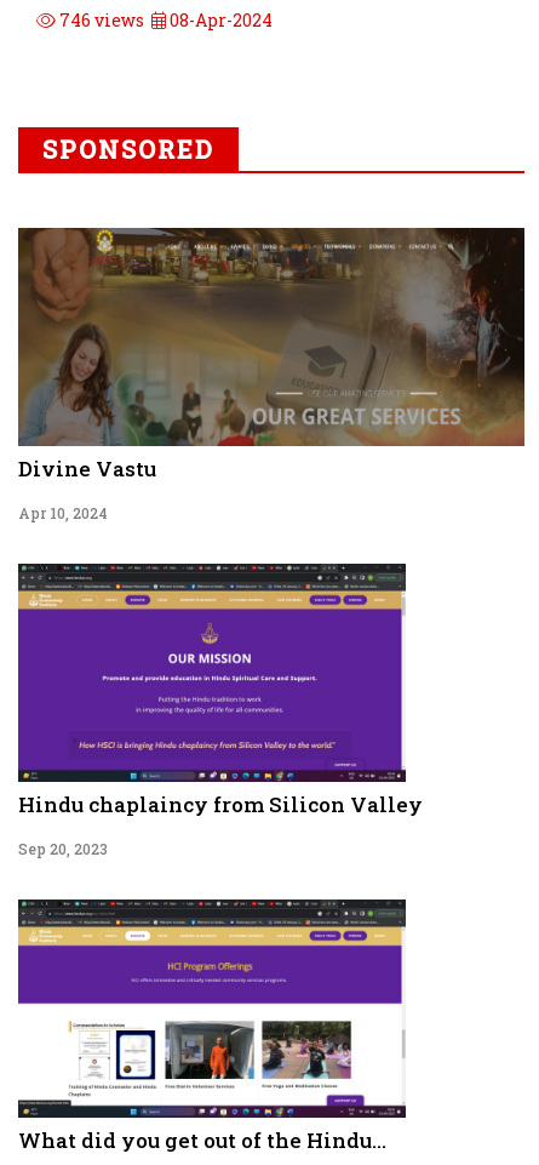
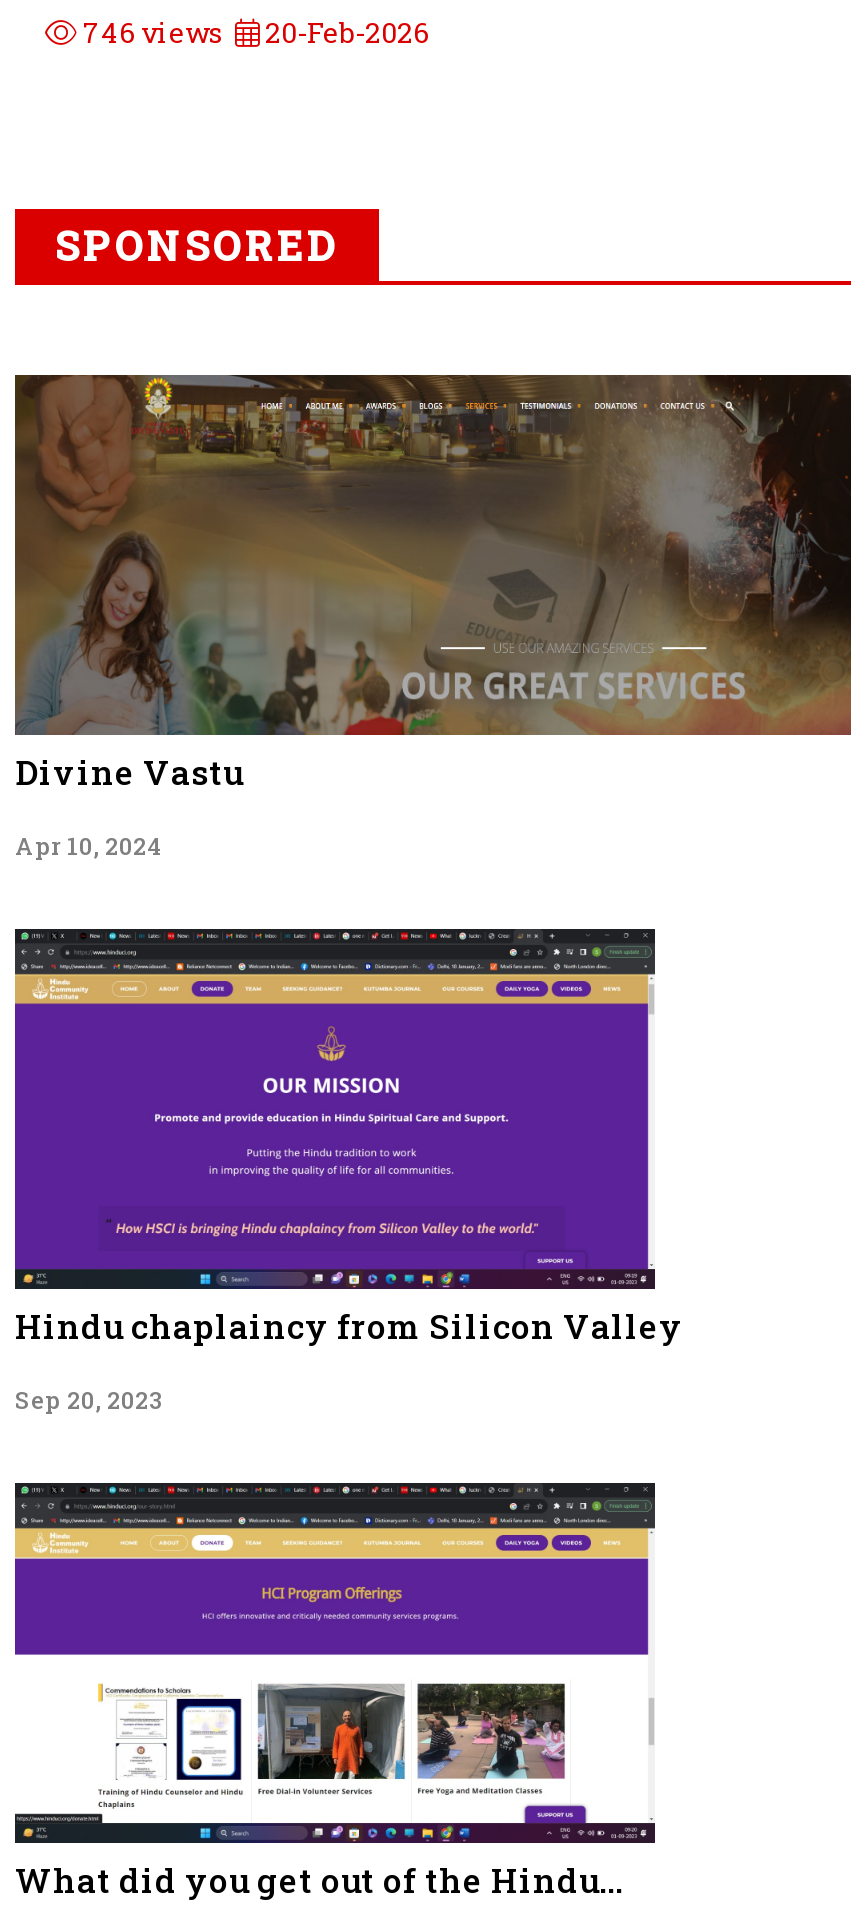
- 746 views 08-Apr-2024
+ 746 views 20-Feb-2026
